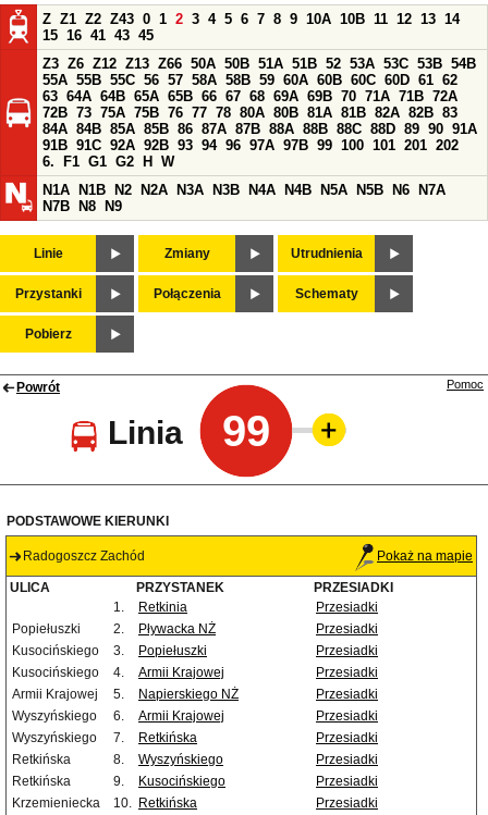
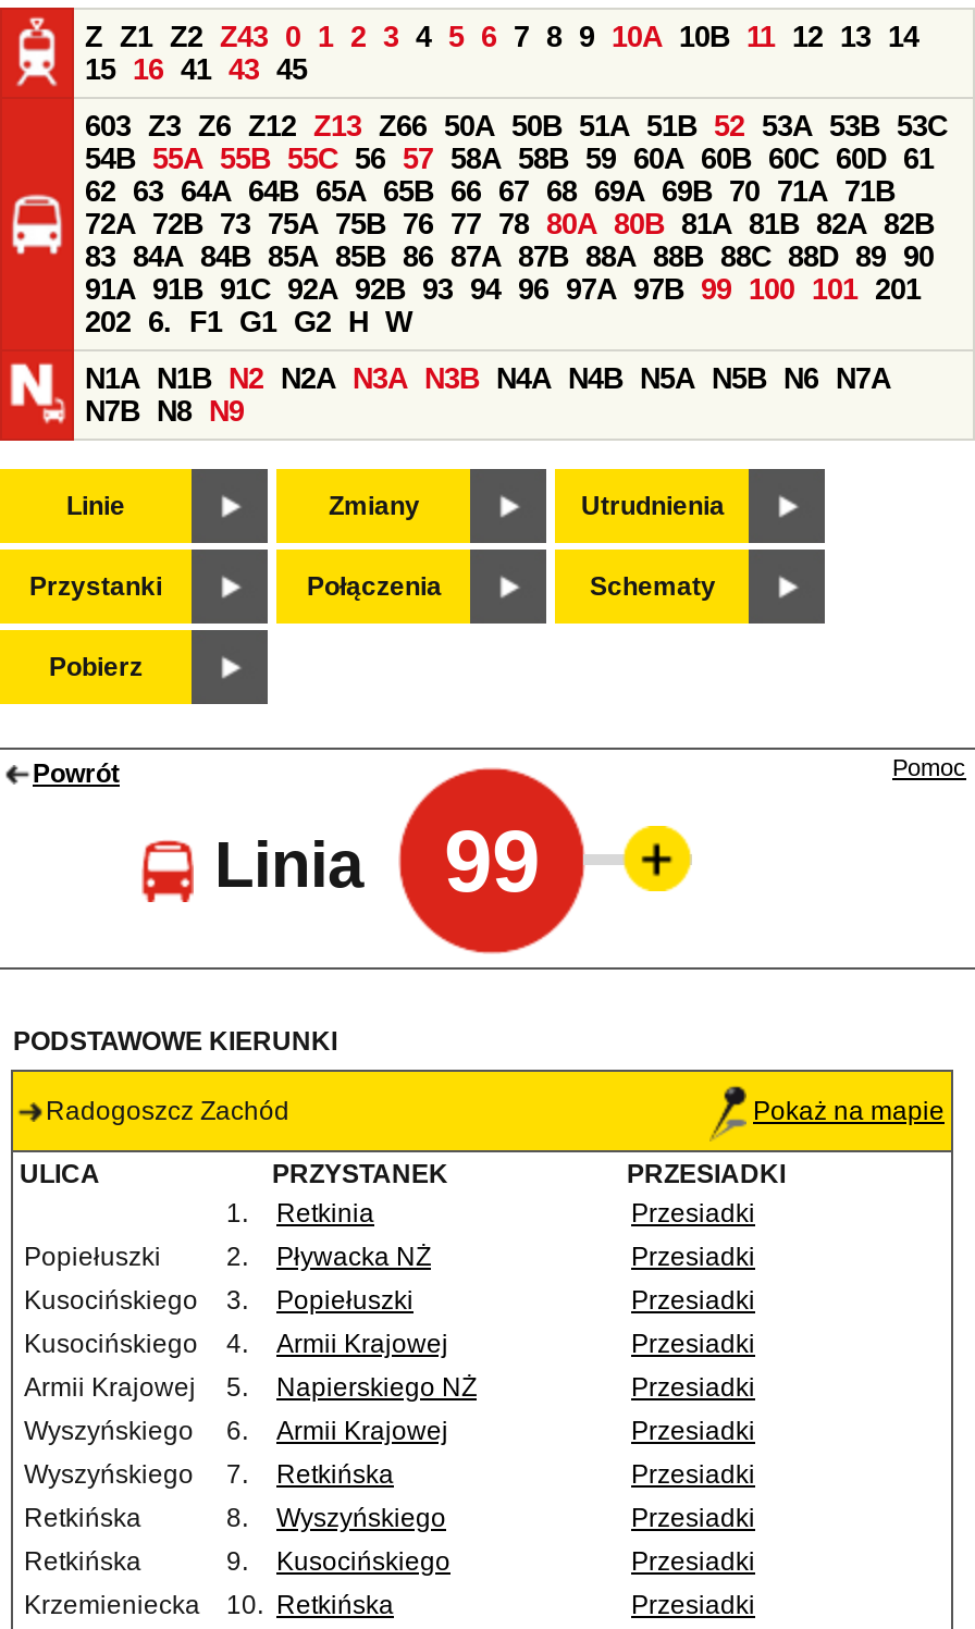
- Z3 Z6 Z12 Z13 Z66 50A 50B 51A 51B 52 53A 53C 53B 54B
- 55A 55B 55C 56 57 58A 58B 59 60A 60B 60C 60D 61 62
- 63 64A 64B 65A 65B 66 67 68 69A 69B 70 71A 71B 72A
- 72B 73 75A 75B 76 77 78 80A 80B 81A 81B 82A 82B 83
- 84A 84B 85A 85B 86 87A 87B 88A 88B 88C 88D 89 90 91A
- 91B 91C 92A 92B 93 94 96 97A 97B 99 100 101 201 202
- 6. F1 G1 G2 H W
+ 603 Z3 Z6 Z12 Z13 Z66 50A 50B 51A 51B 52 53A 53B 53C
+ 54B 55A 55B 55C 56 57 58A 58B 59 60A 60B 60C 60D 61
+ 62 63 64A 64B 65A 65B 66 67 68 69A 69B 70 71A 71B
+ 72A 72B 73 75A 75B 76 77 78 80A 80B 81A 81B 82A 82B
+ 83 84A 84B 85A 85B 86 87A 87B 88A 88B 88C 88D 89 90
+ 91A 91B 91C 92A 92B 93 94 96 97A 97B 99 100 101 201
+ 202 6. F1 G1 G2 H W
